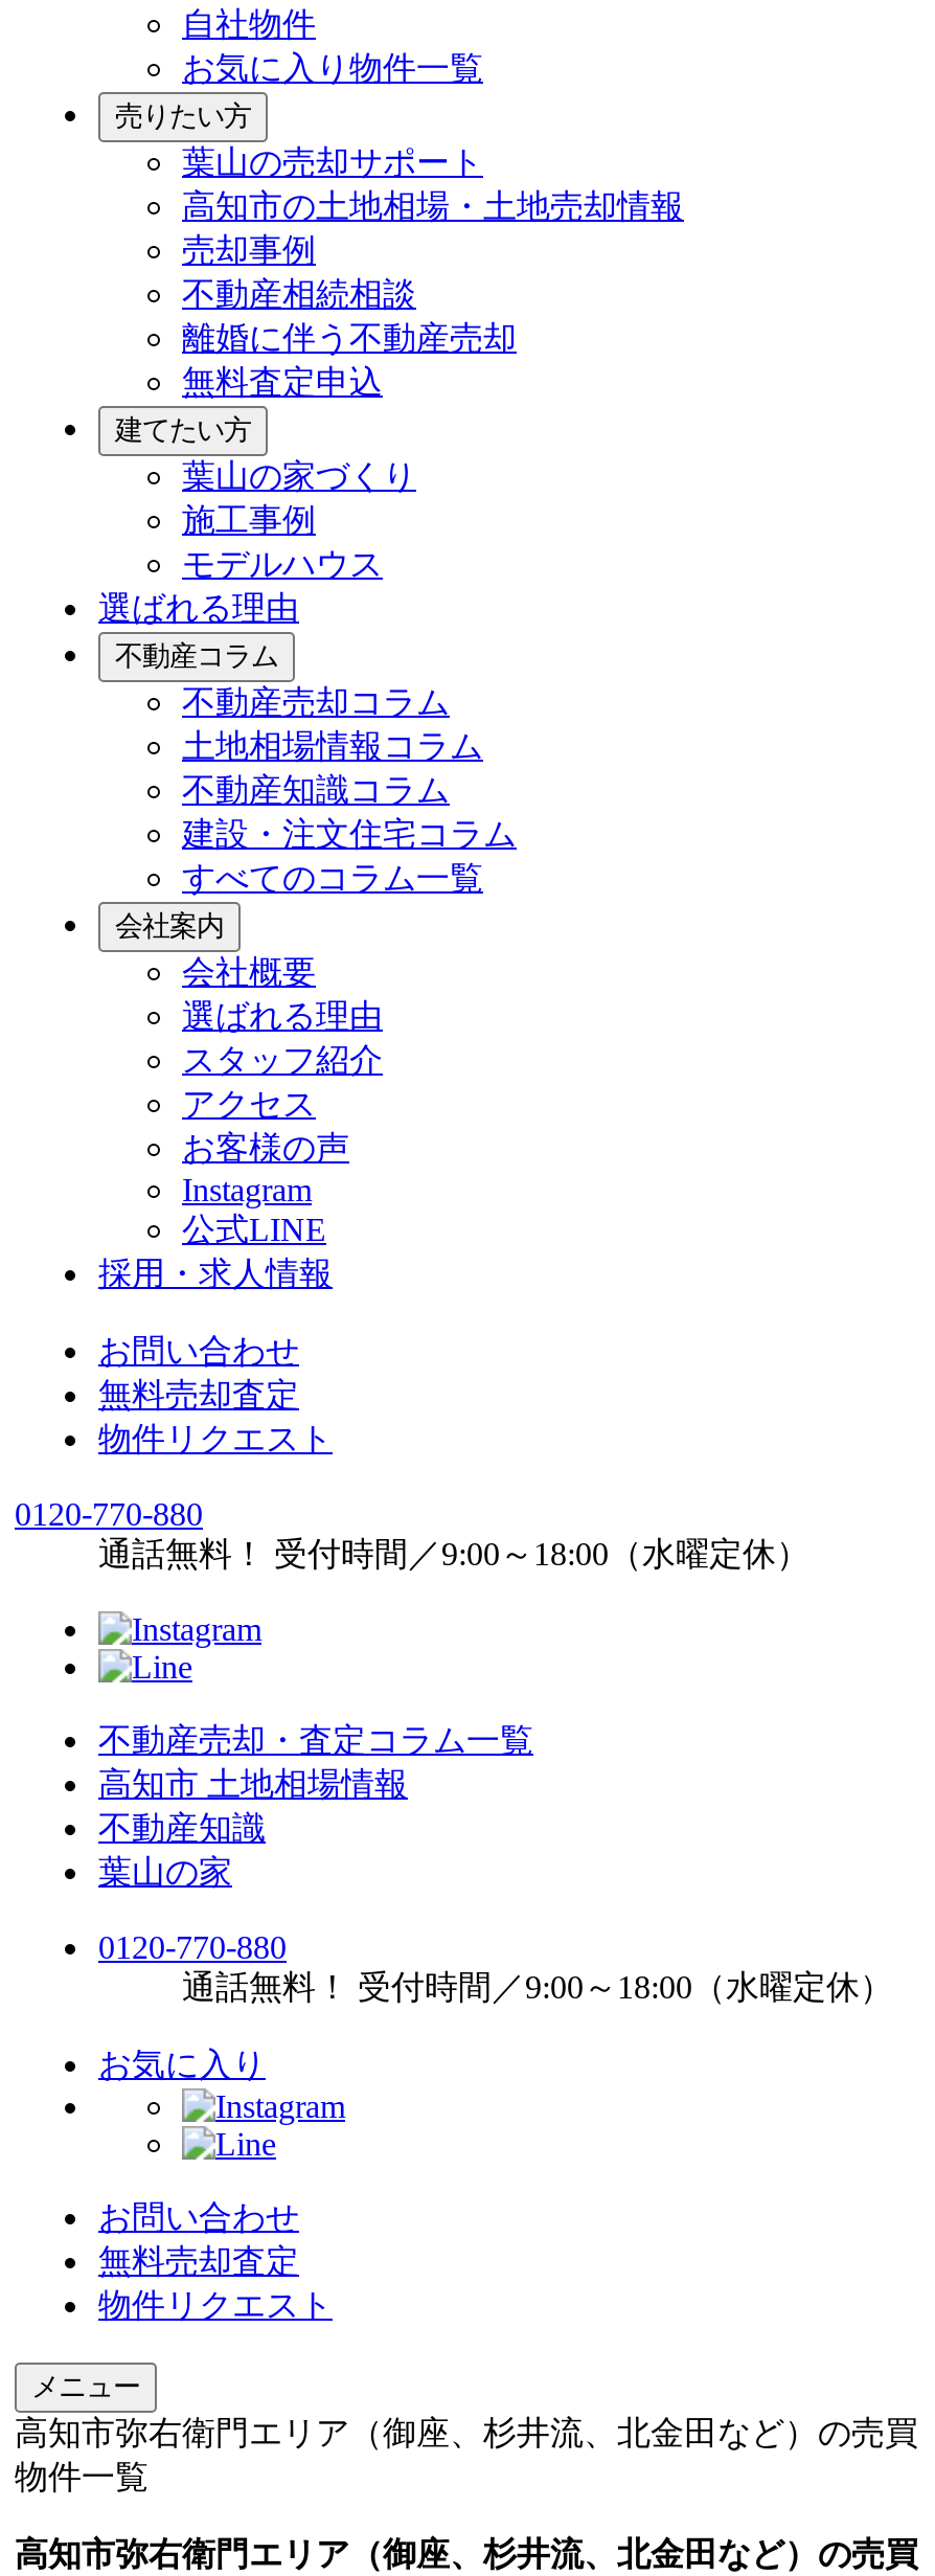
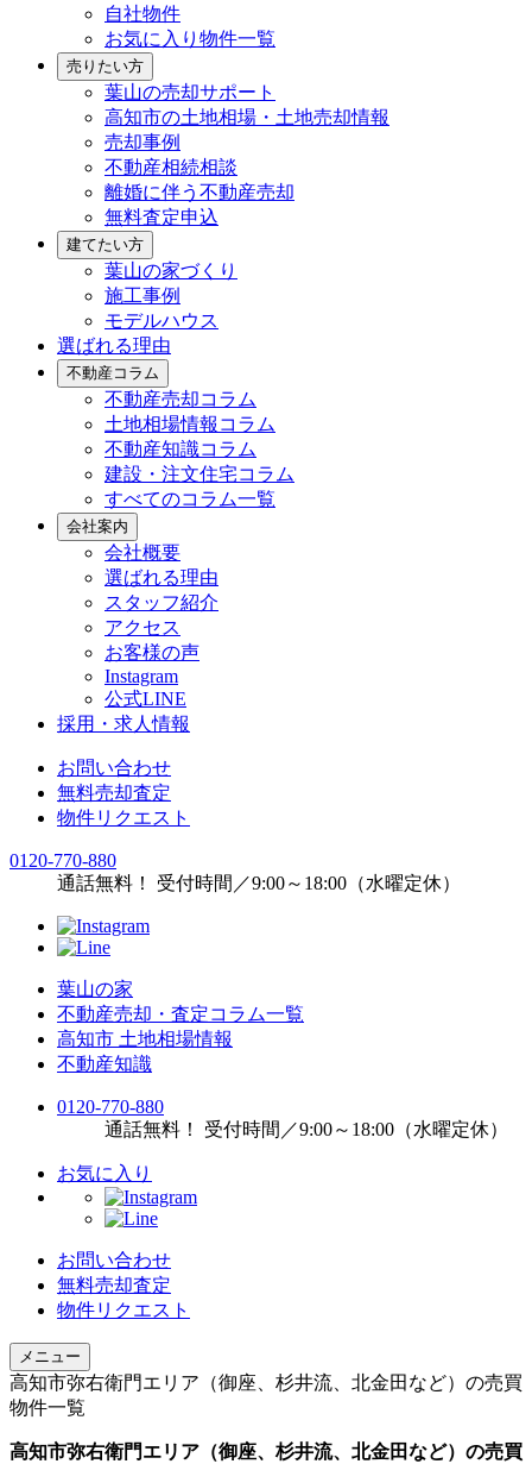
moved down: 不動産売却・査定コラム一覧 | 不動産知識

moved up: 葉山の家
